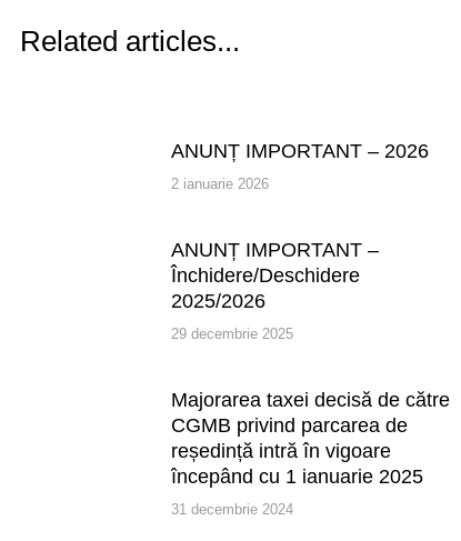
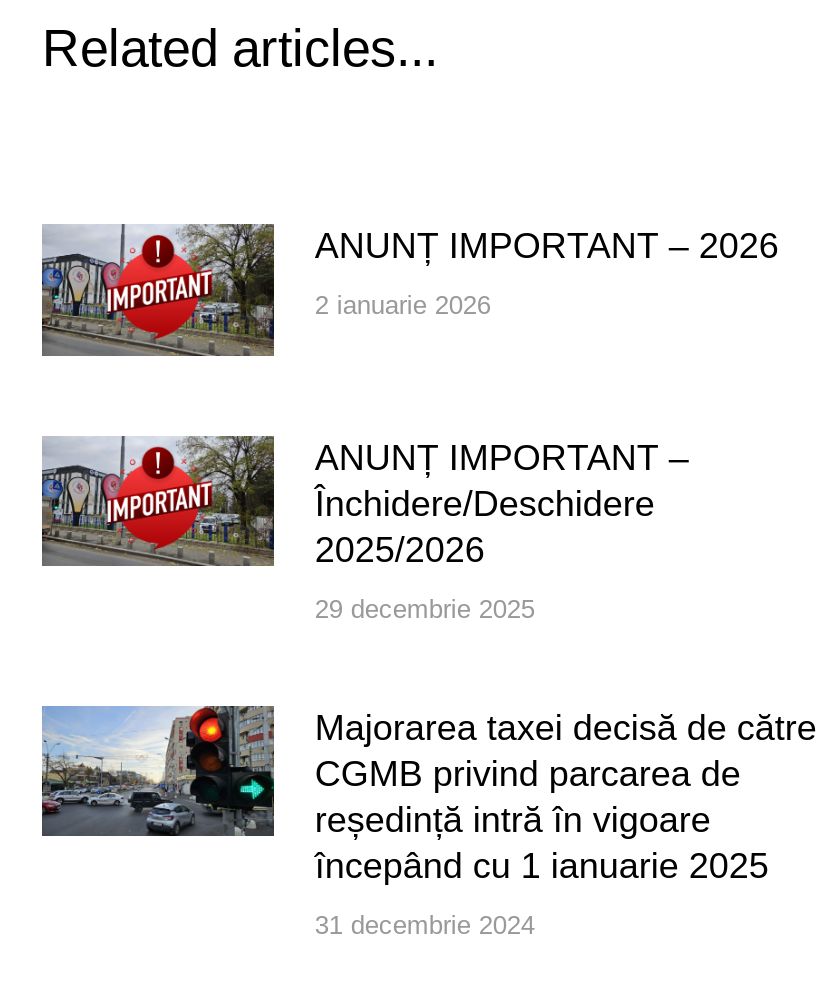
+ [image]

+ [image]

+ [image]
